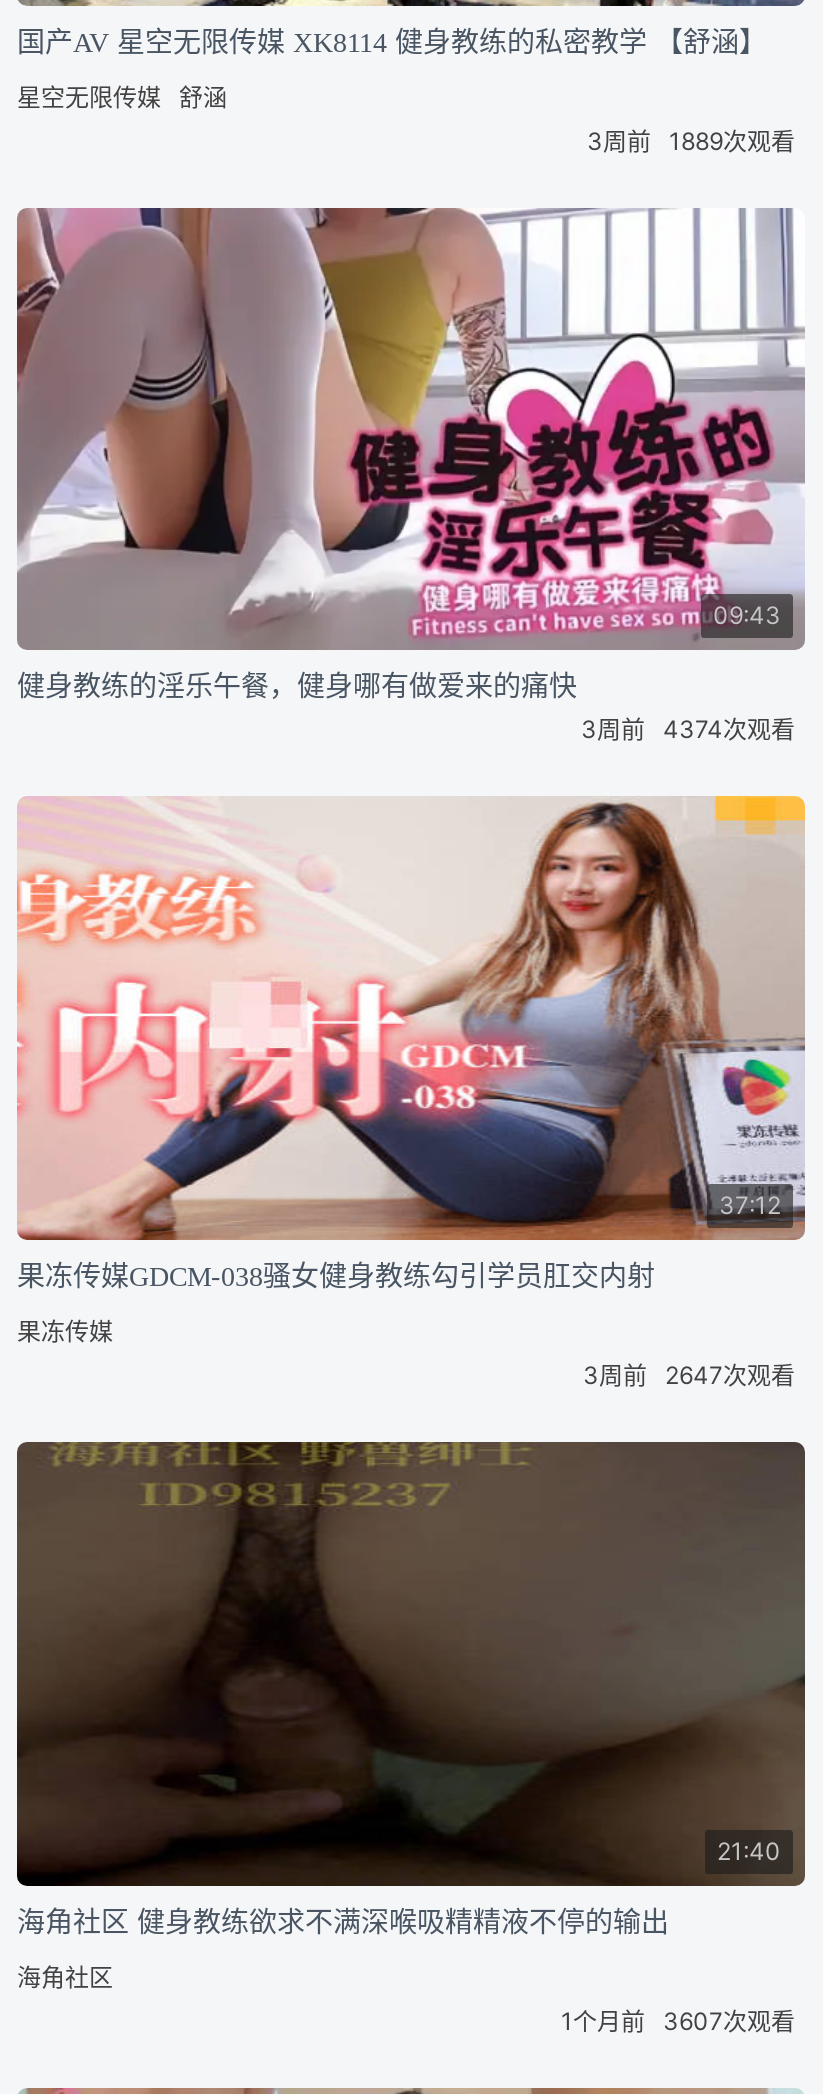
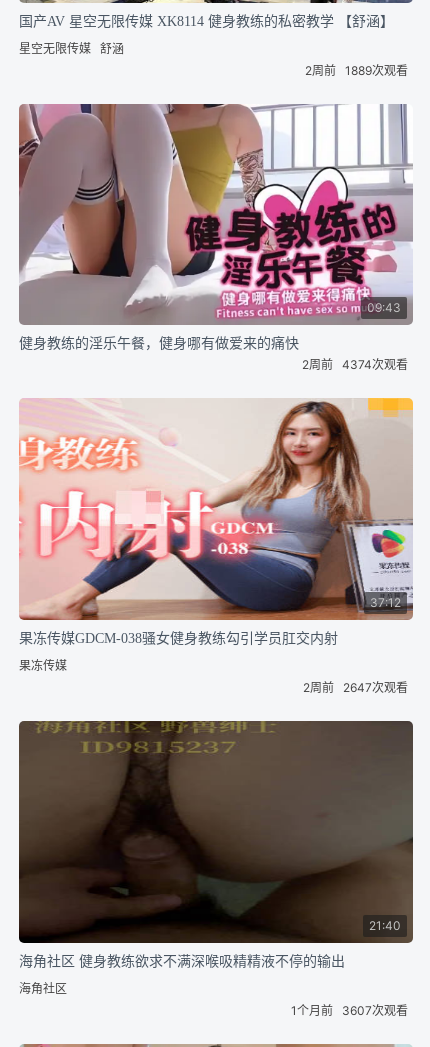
- 3周前 1889次观看
+ 2周前 1889次观看

- 3周前 4374次观看
+ 2周前 4374次观看

- 3周前 2647次观看
+ 2周前 2647次观看
